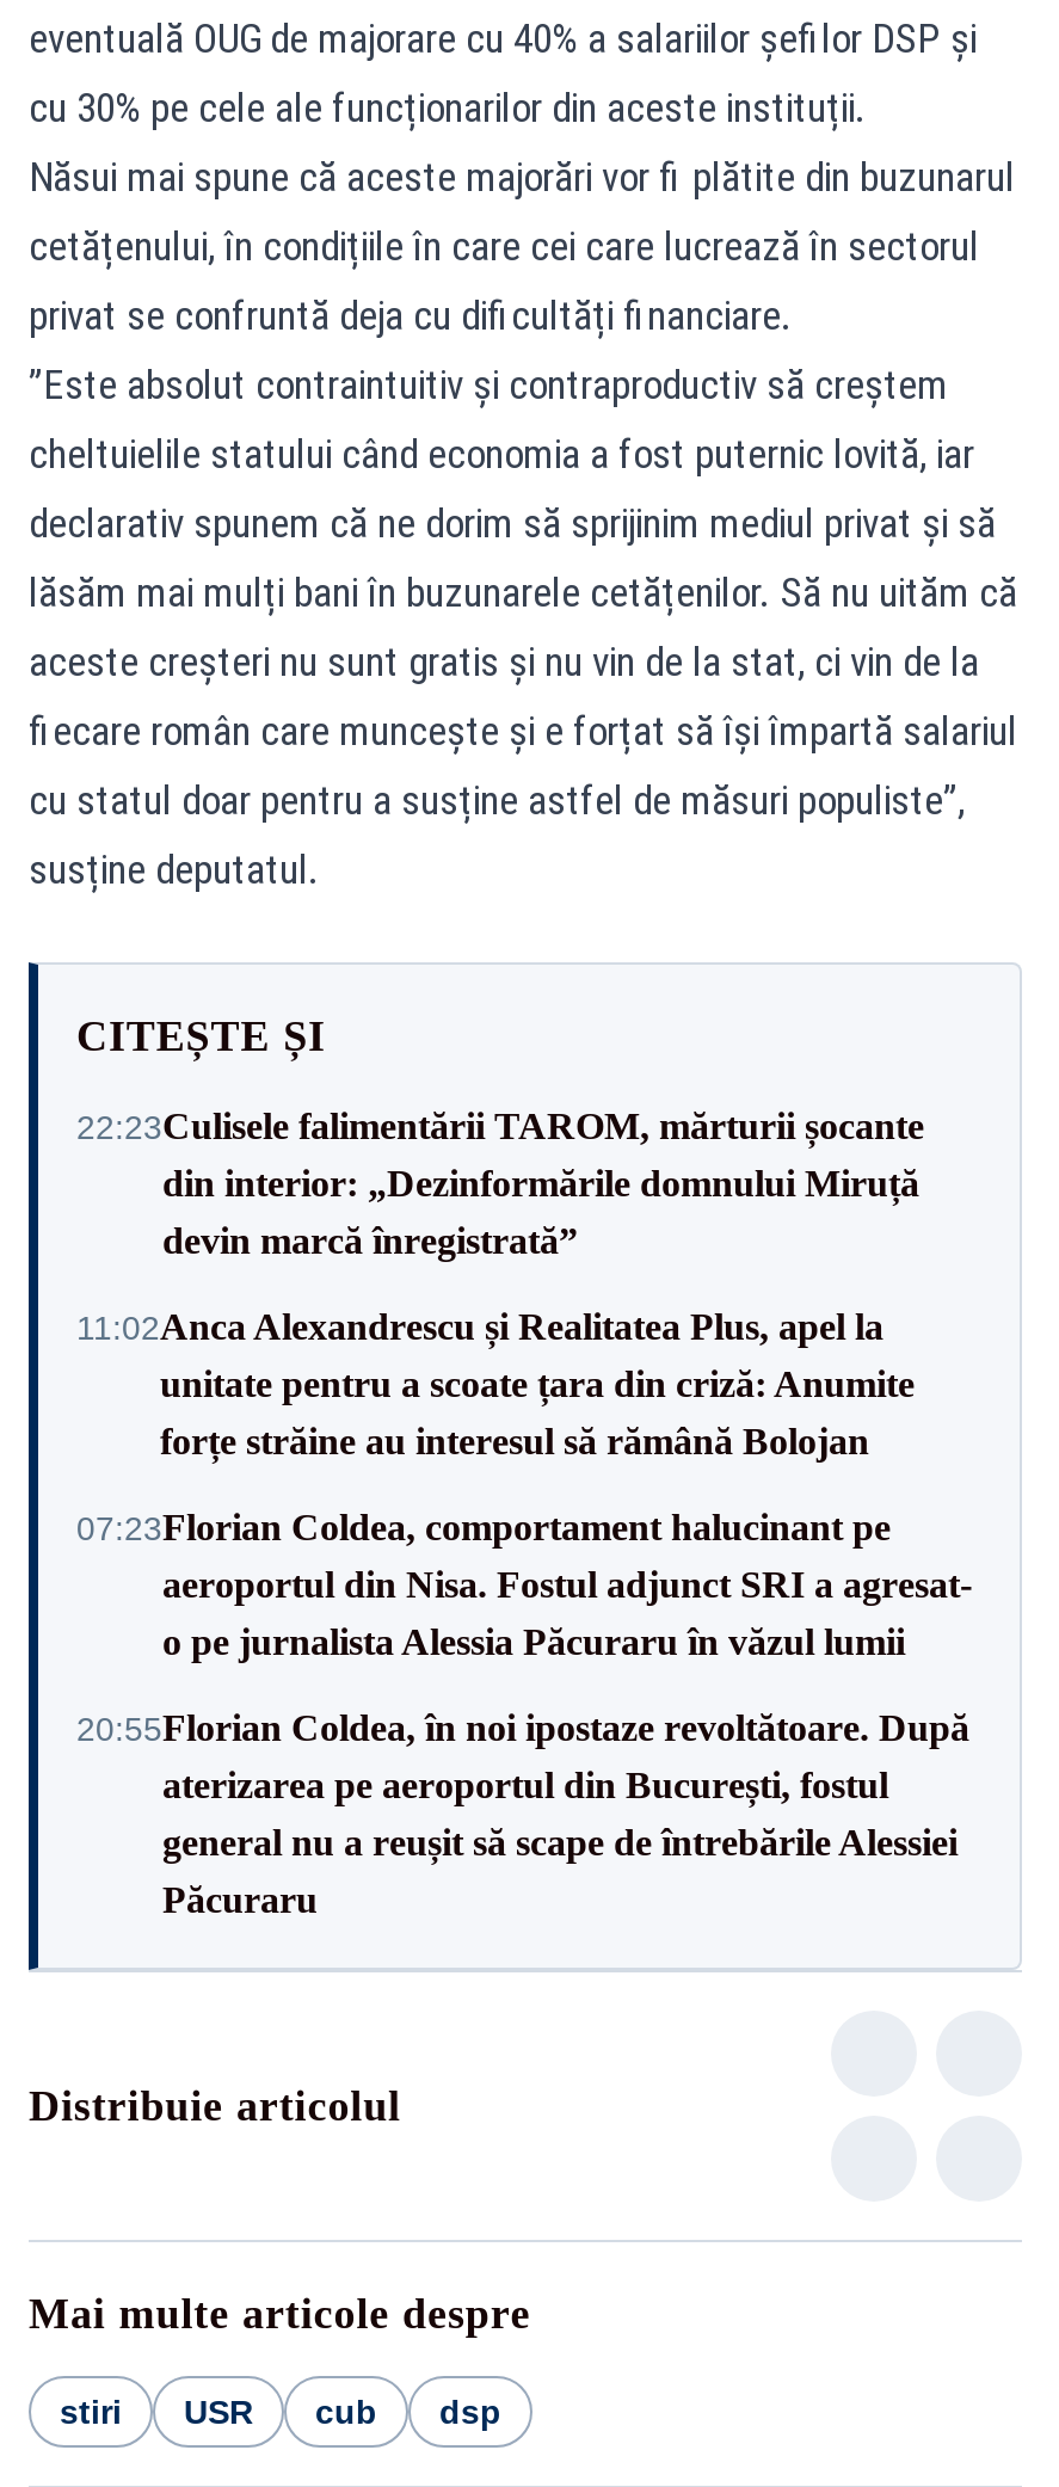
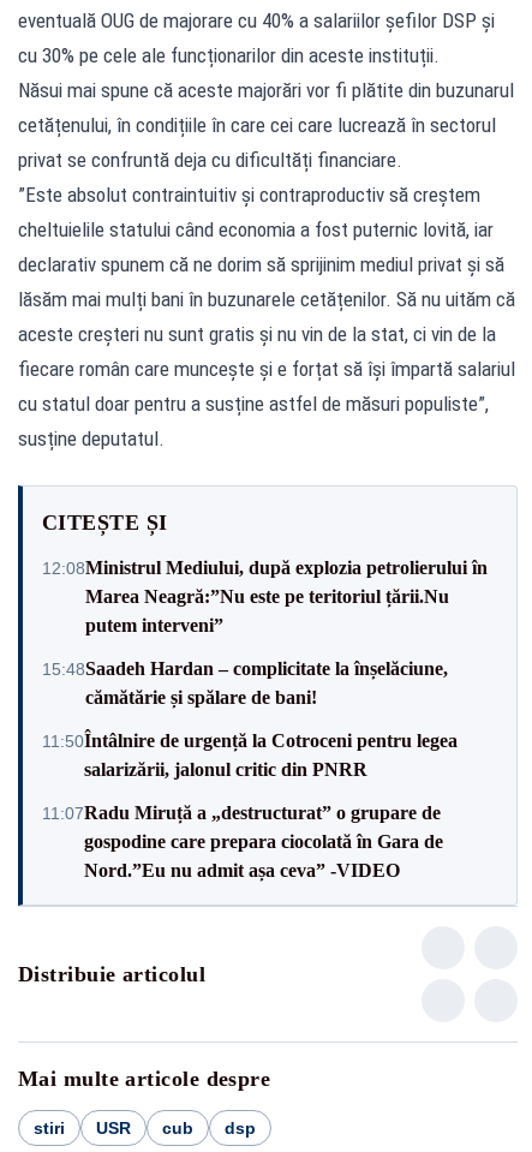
- 22:23Culisele falimentării TAROM, mărturii șocante
- din interior: „Dezinformările domnului Miruță
- devin marcă înregistrată”
+ 12:08Ministrul Mediului, după explozia petrolierului în
+ Marea Neagră:”Nu este pe teritoriul țării.Nu
+ putem interveni”

- 11:02Anca Alexandrescu și Realitatea Plus, apel la
- unitate pentru a scoate țara din criză: Anumite
- forțe străine au interesul să rămână Bolojan
+ 15:48Saadeh Hardan – complicitate la înșelăciune,
+ cămătărie și spălare de bani!

- 07:23Florian Coldea, comportament halucinant pe
- aeroportul din Nisa. Fostul adjunct SRI a agresat-
- o pe jurnalista Alessia Păcuraru în văzul lumii
+ 11:50Întâlnire de urgență la Cotroceni pentru legea
+ salarizării, jalonul critic din PNRR

- 20:55Florian Coldea, în noi ipostaze revoltătoare. După
- aterizarea pe aeroportul din București, fostul
- general nu a reușit să scape de întrebările Alessiei
- Păcuraru
+ 11:07Radu Miruță a „destructurat” o grupare de
+ gospodine care prepara ciocolată în Gara de
+ Nord.”Eu nu admit așa ceva” -VIDEO
